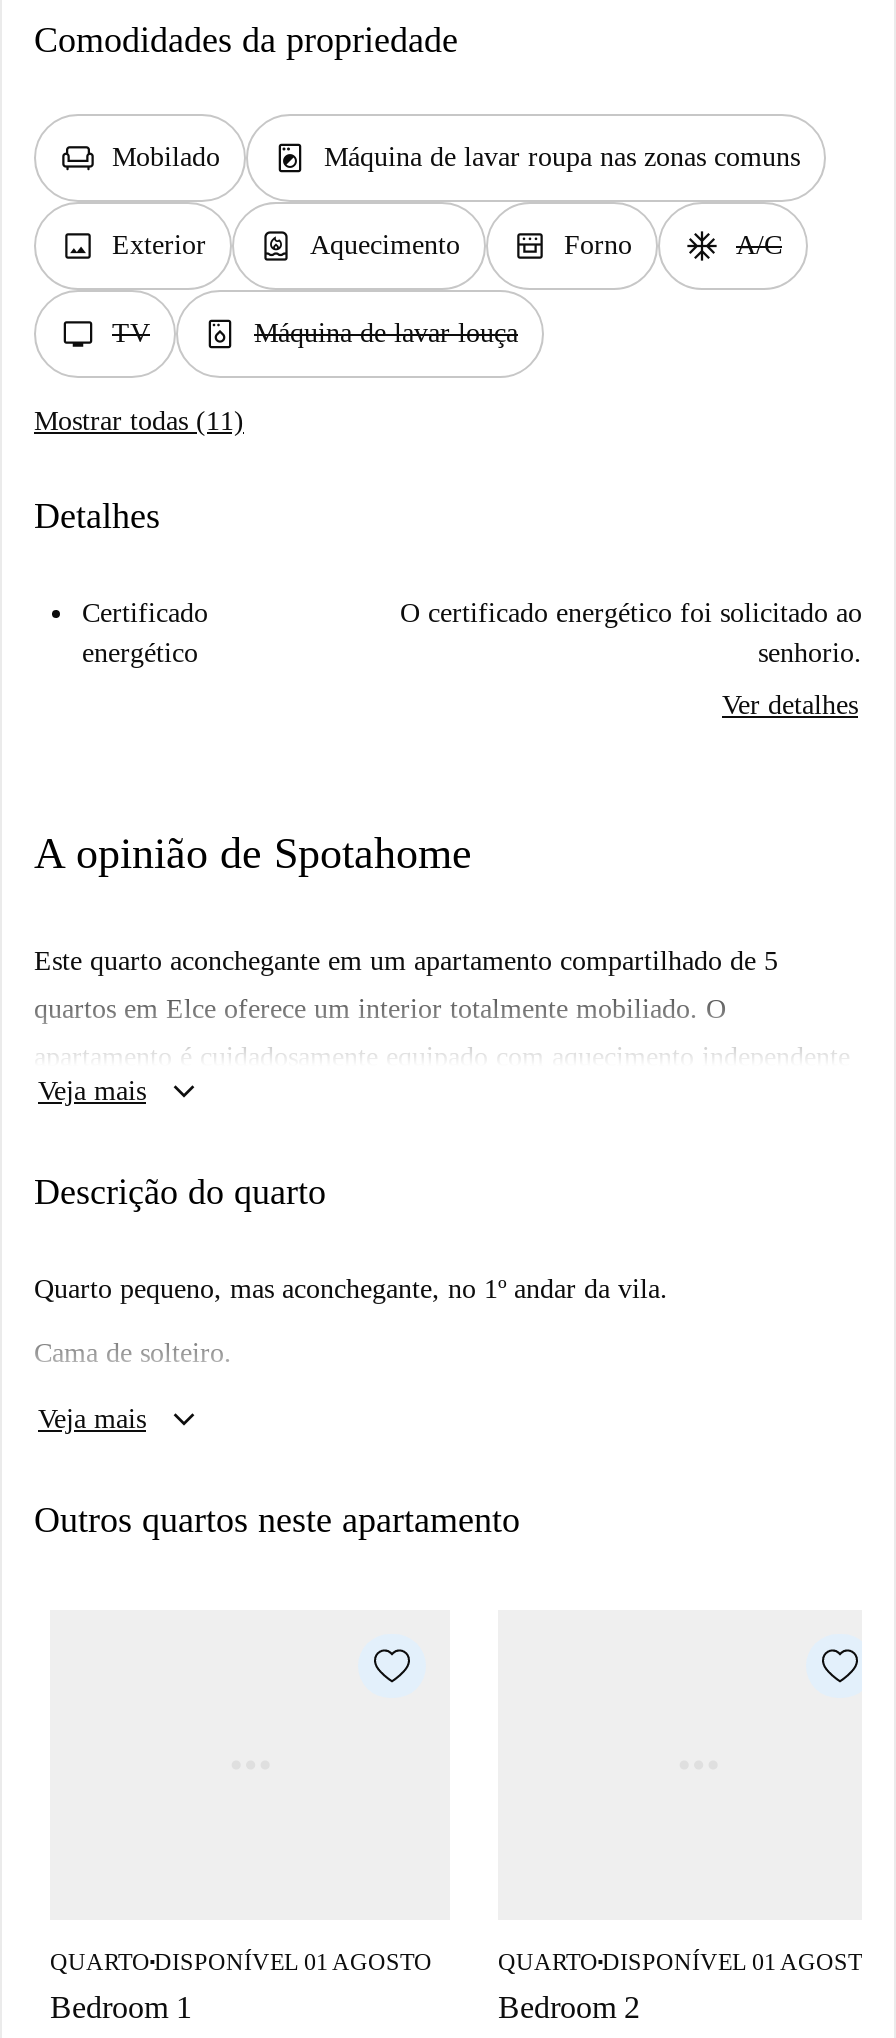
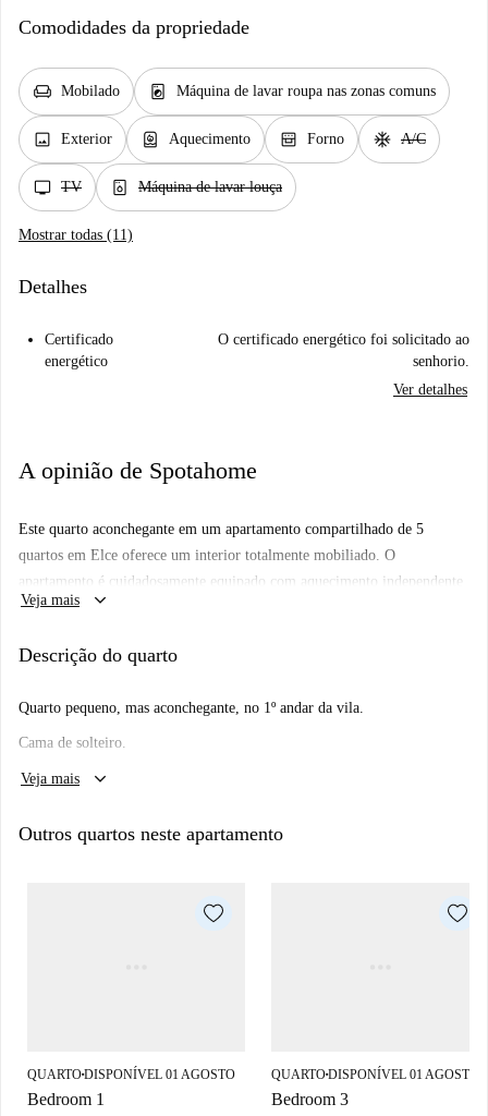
- Bedroom 2
+ Bedroom 3
